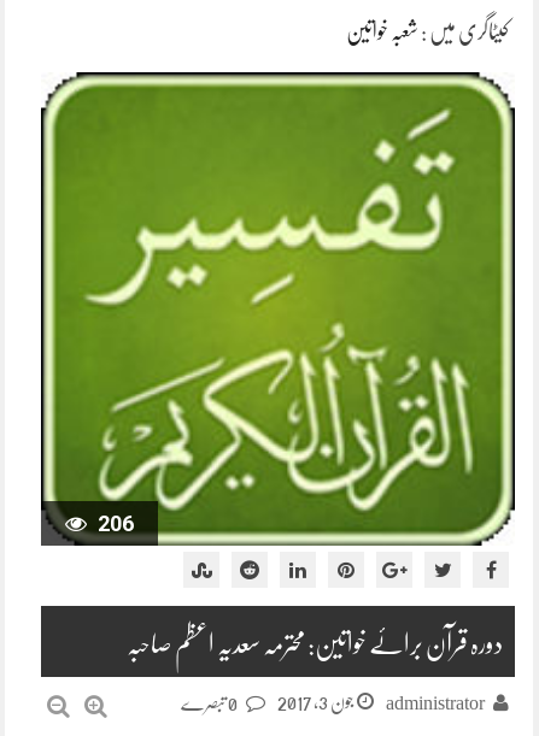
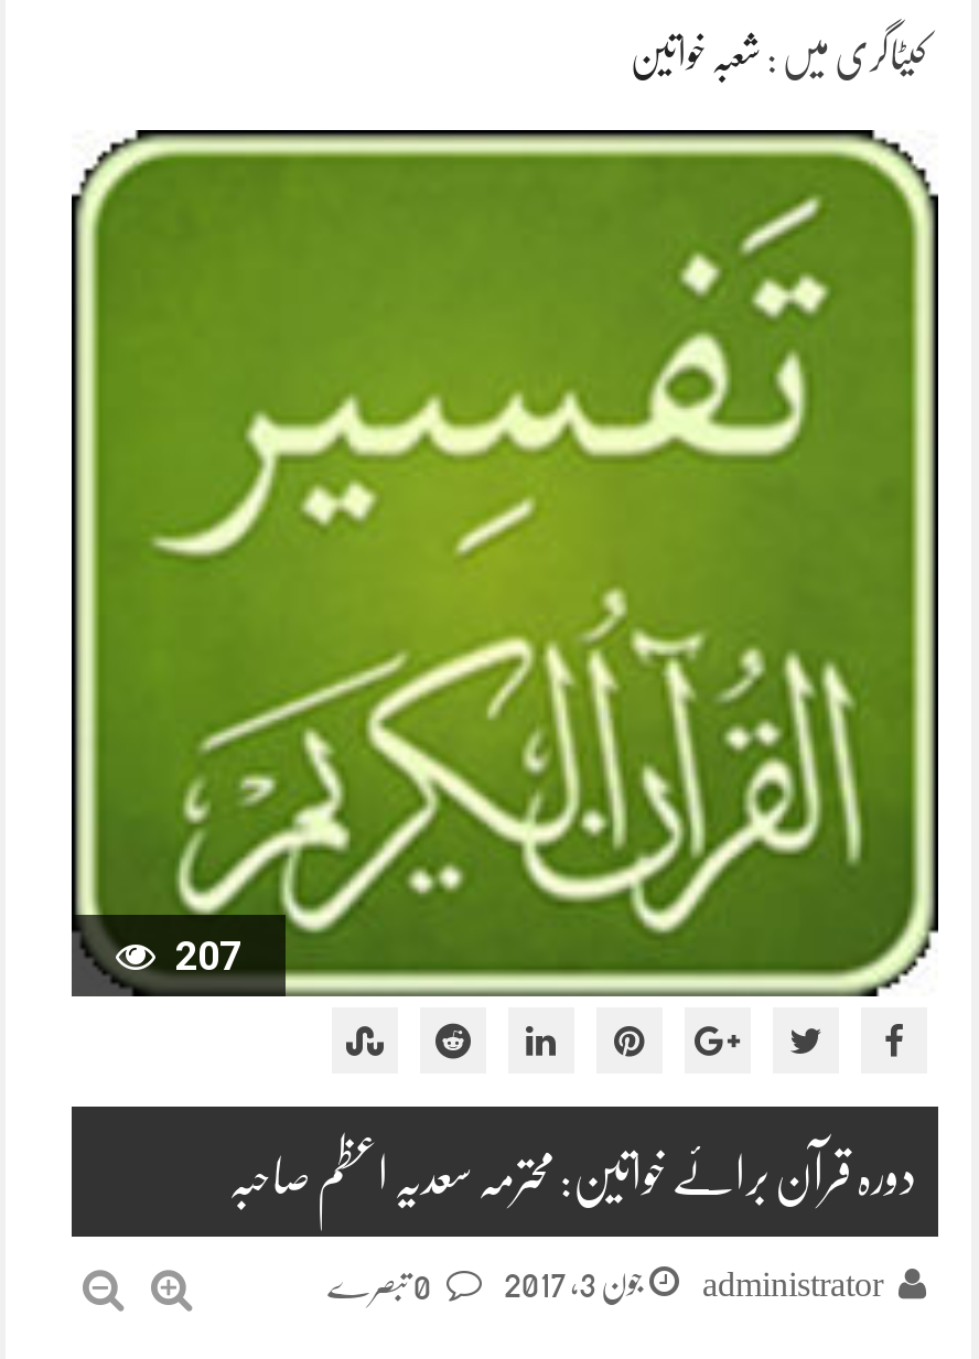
- 206
+ 207
